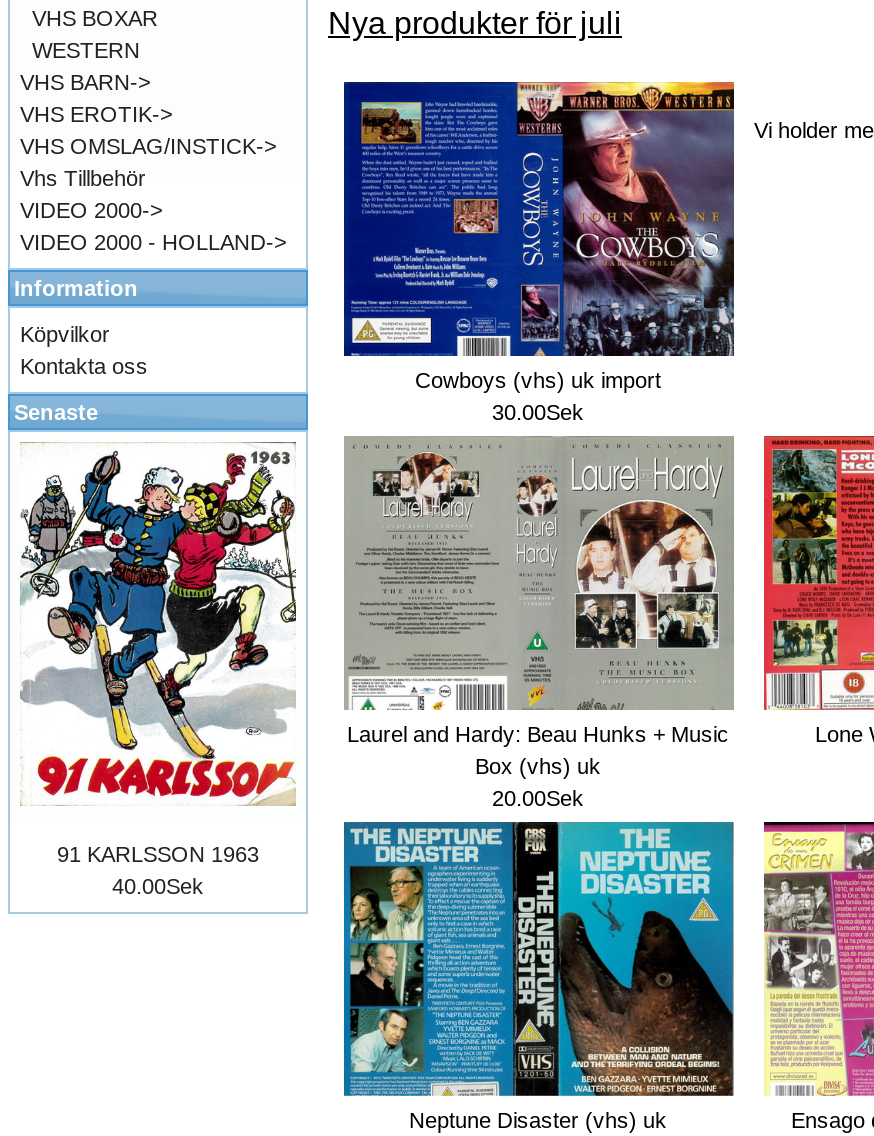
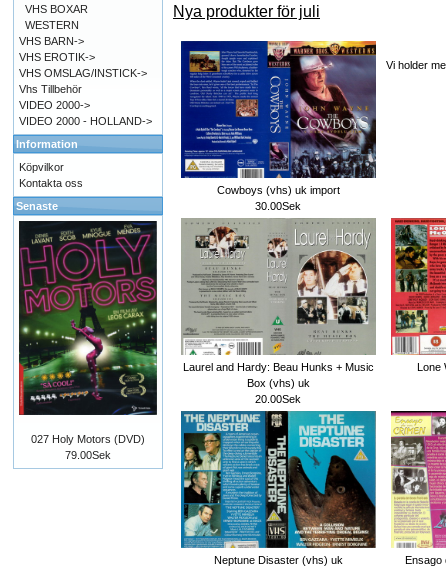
- [image]
- 91 KARLSSON 1963
- 40.00Sek
+ [image]
+ 027 Holy Motors (DVD)
+ 79.00Sek
